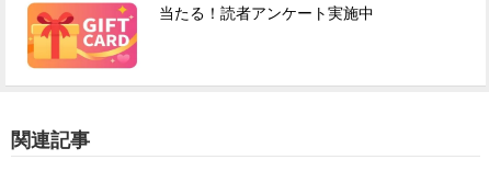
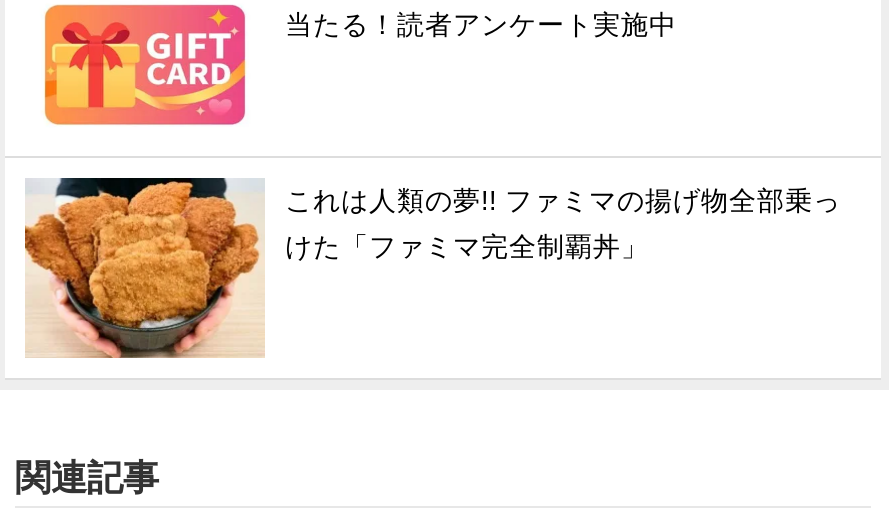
+ [image]
+ これは人類の夢!! ファミマの揚げ物全部乗っ
+ けた「ファミマ完全制覇丼」
